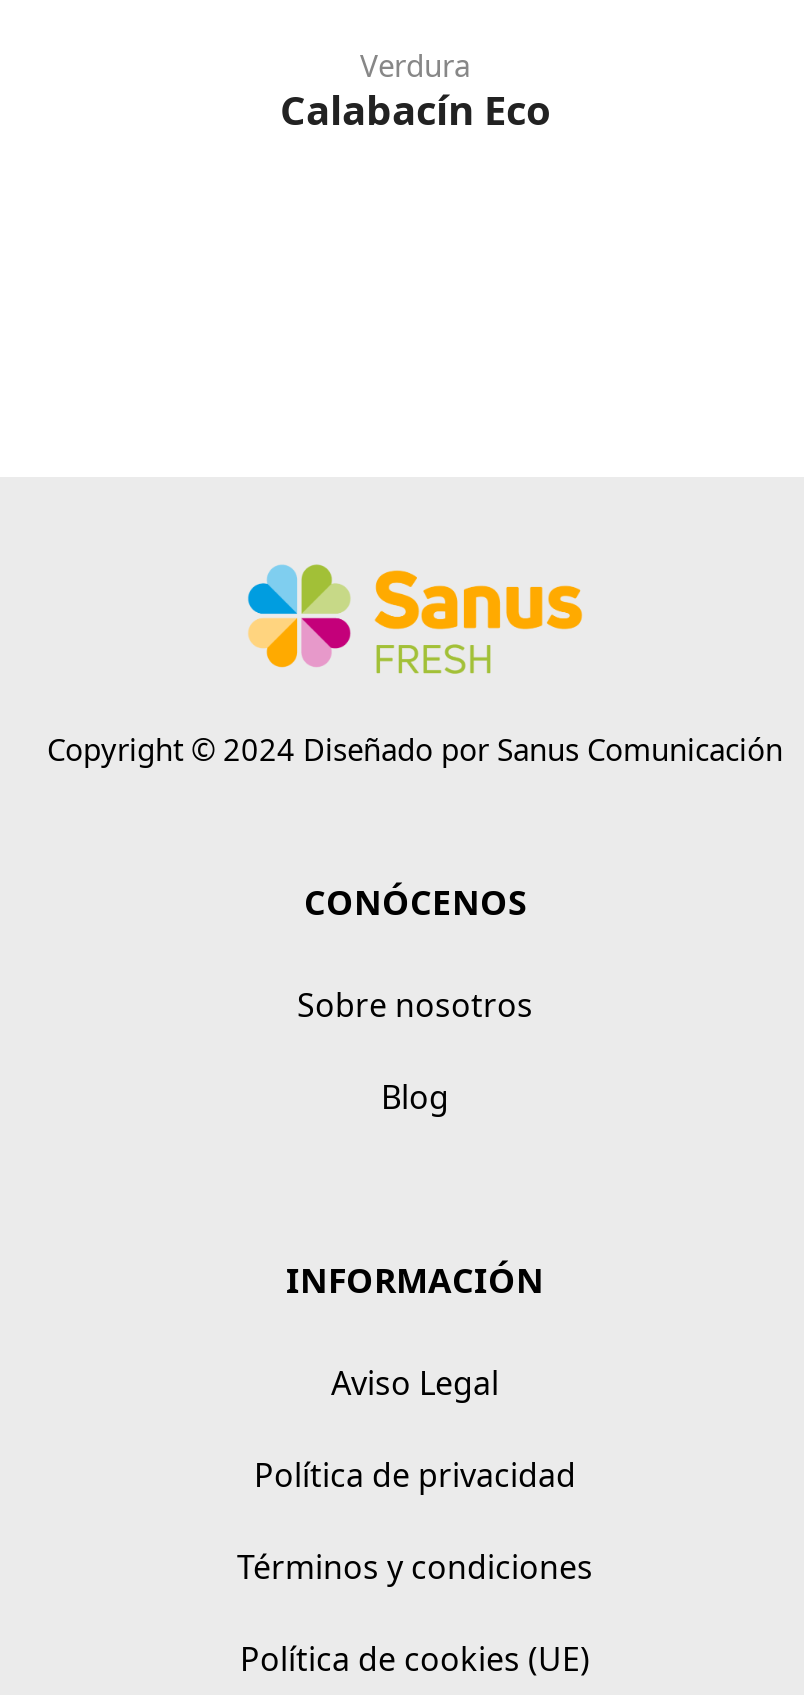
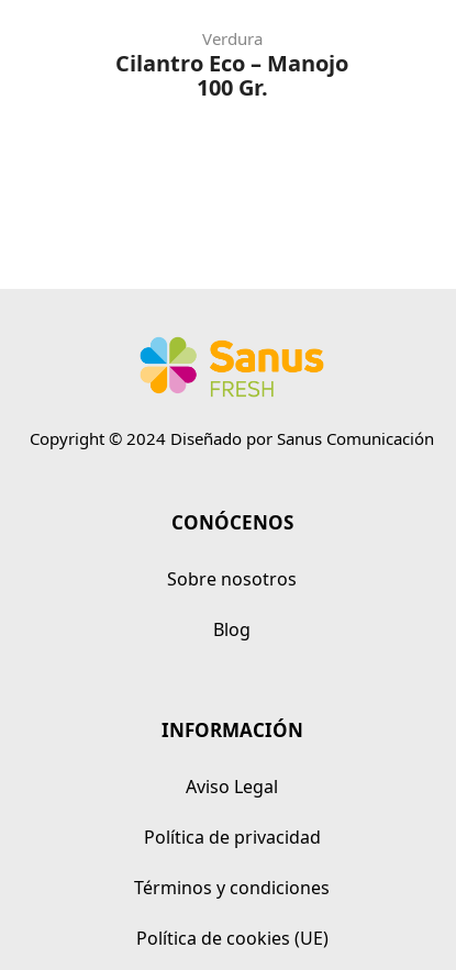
- Calabacín Eco
+ Cilantro Eco – Manojo
+ 100 Gr.
